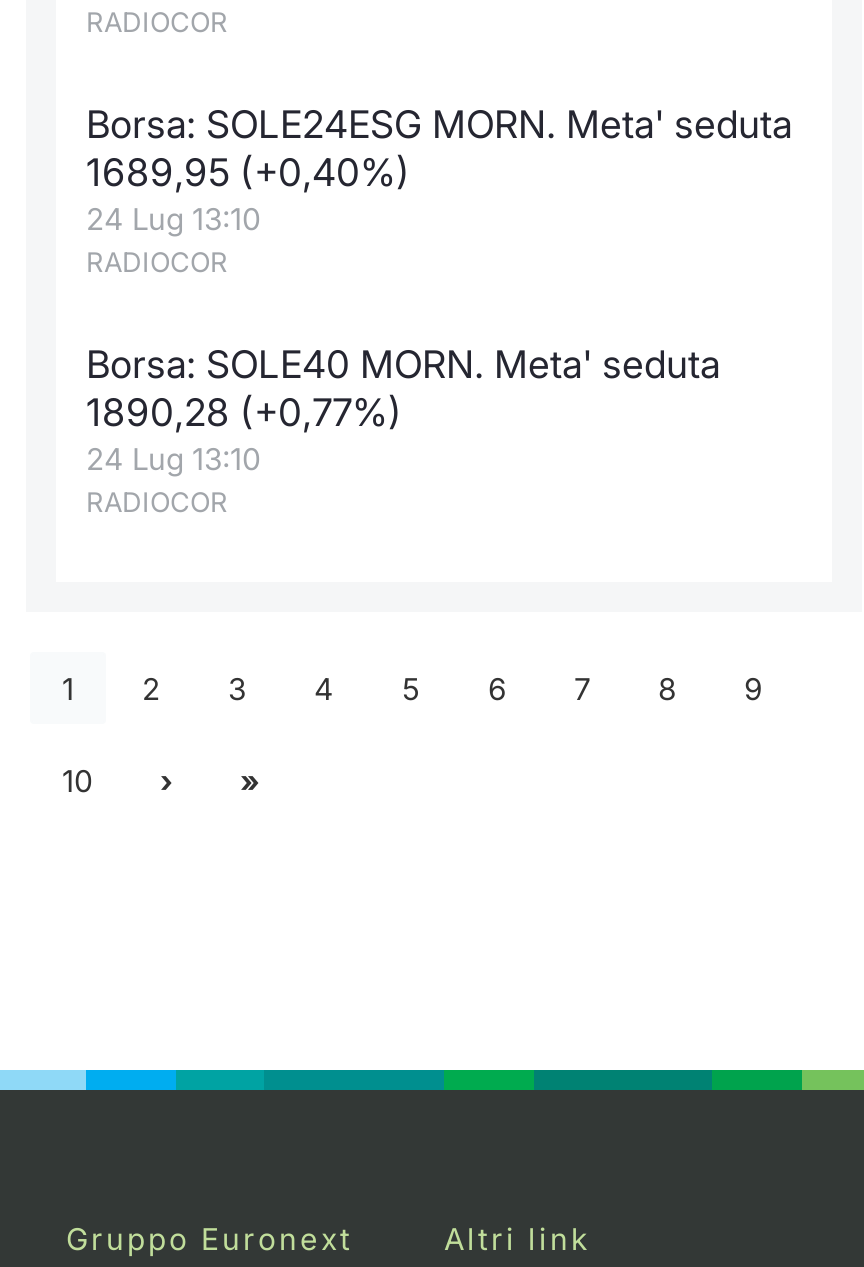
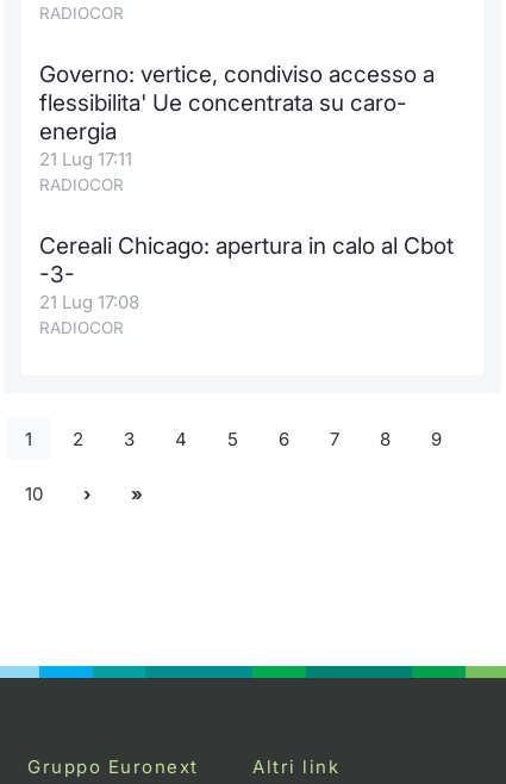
- Borsa: SOLE24ESG MORN. Meta' seduta
- 1689,95 (+0,40%)
- 24 Lug 13:10
+ Governo: vertice, condiviso accesso a
+ flessibilita' Ue concentrata su caro-
+ energia
+ 21 Lug 17:11

- Borsa: SOLE40 MORN. Meta' seduta
- 1890,28 (+0,77%)
- 24 Lug 13:10
+ Cereali Chicago: apertura in calo al Cbot
+ -3-
+ 21 Lug 17:08
